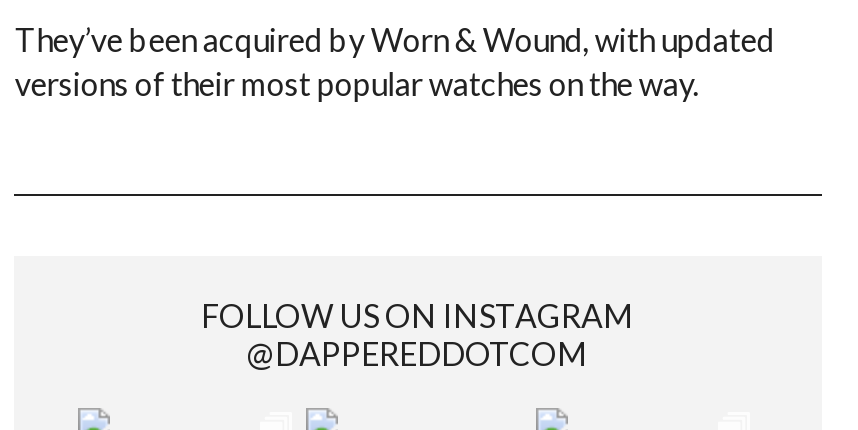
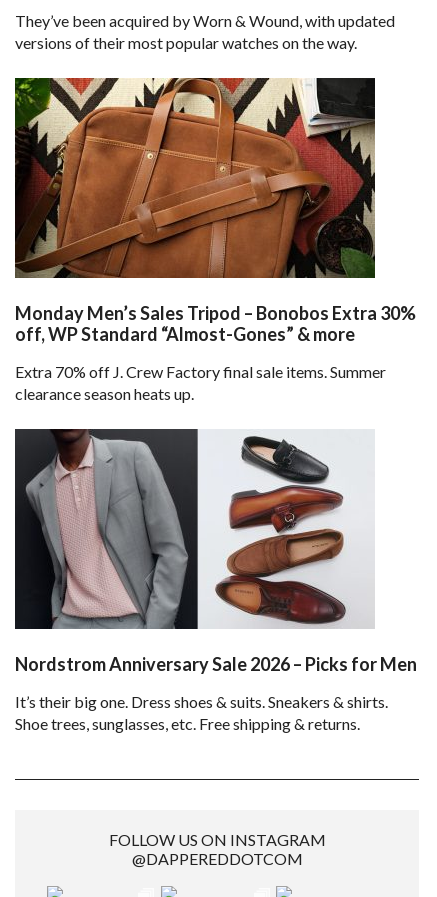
+ [image]
+ Monday Men’s Sales Tripod – Bonobos Extra 30%
+ off, WP Standard “Almost-Gones” & more
+ Extra 70% off J. Crew Factory final sale items. Summer
+ clearance season heats up.

+ [image]
+ Nordstrom Anniversary Sale 2026 – Picks for Men
+ It’s their big one. Dress shoes & suits. Sneakers & shirts.
+ Shoe trees, sunglasses, etc. Free shipping & returns.

+ [image]
